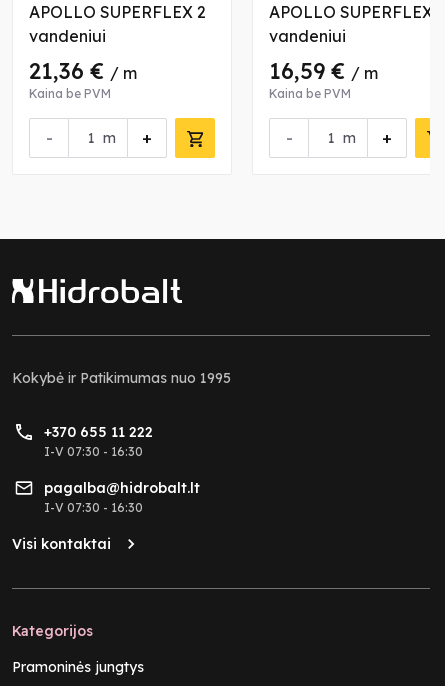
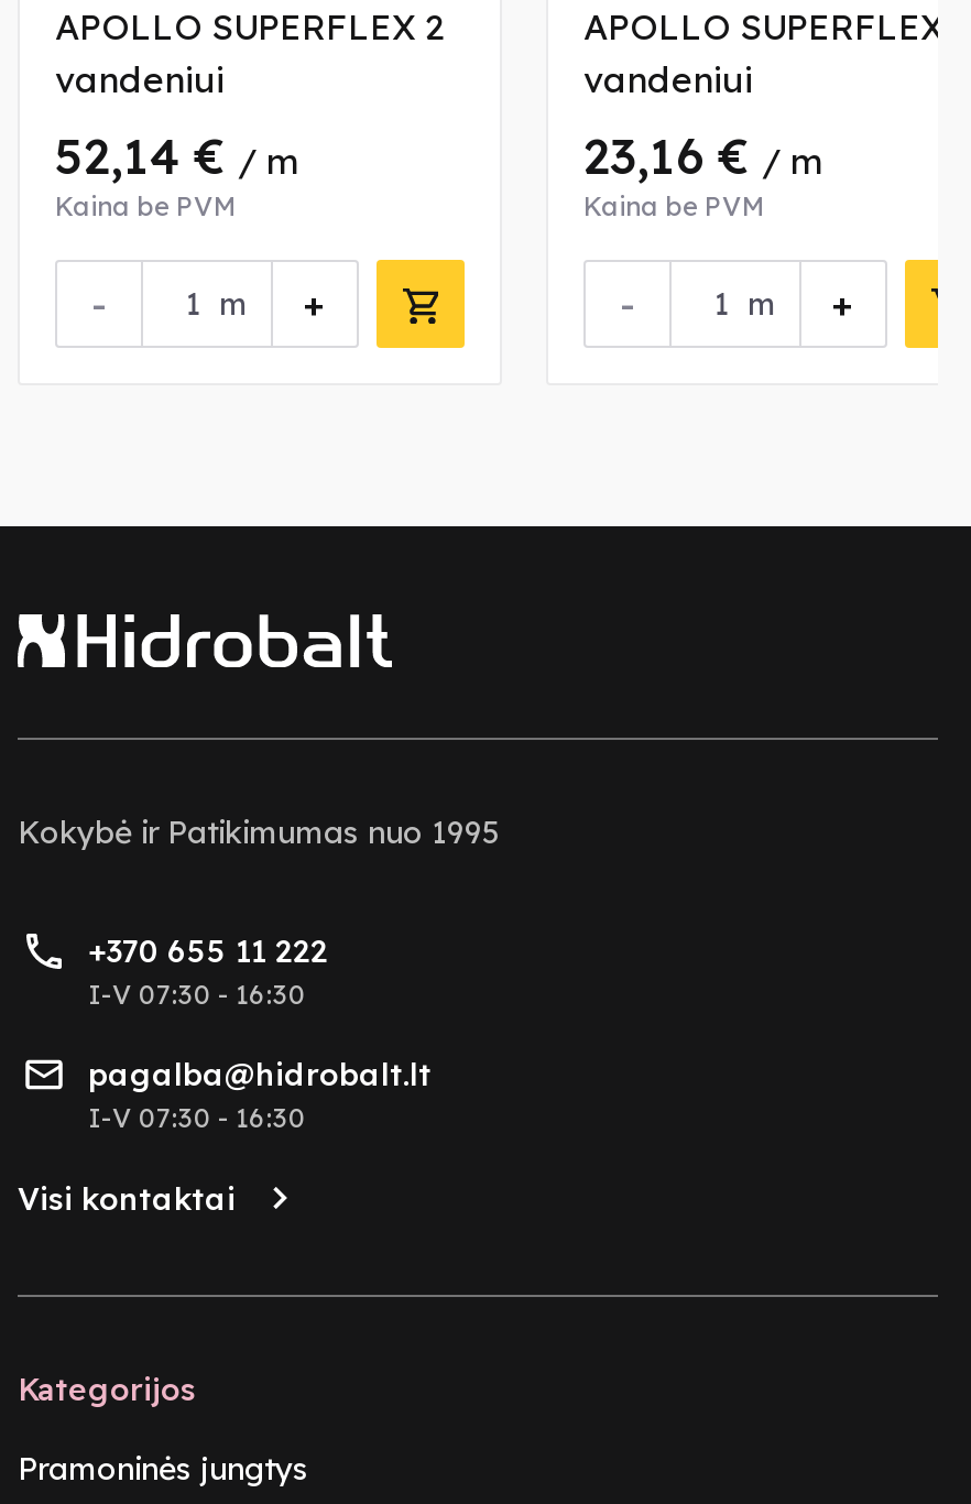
- 21,36 €/ m
+ 52,14 €/ m

- 16,59 €/ m
+ 23,16 €/ m
